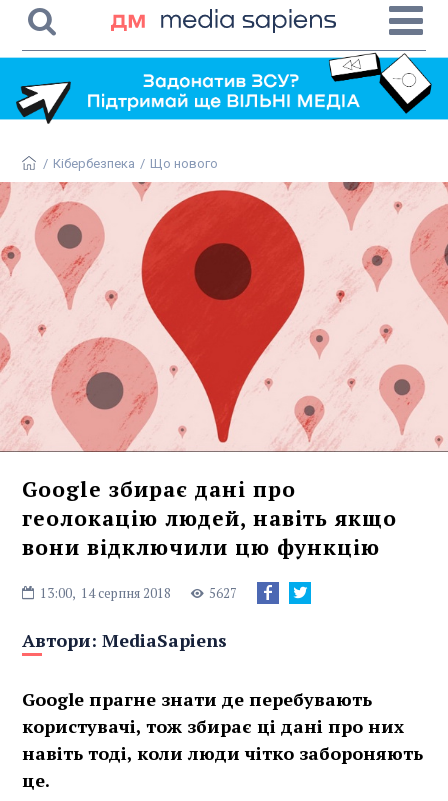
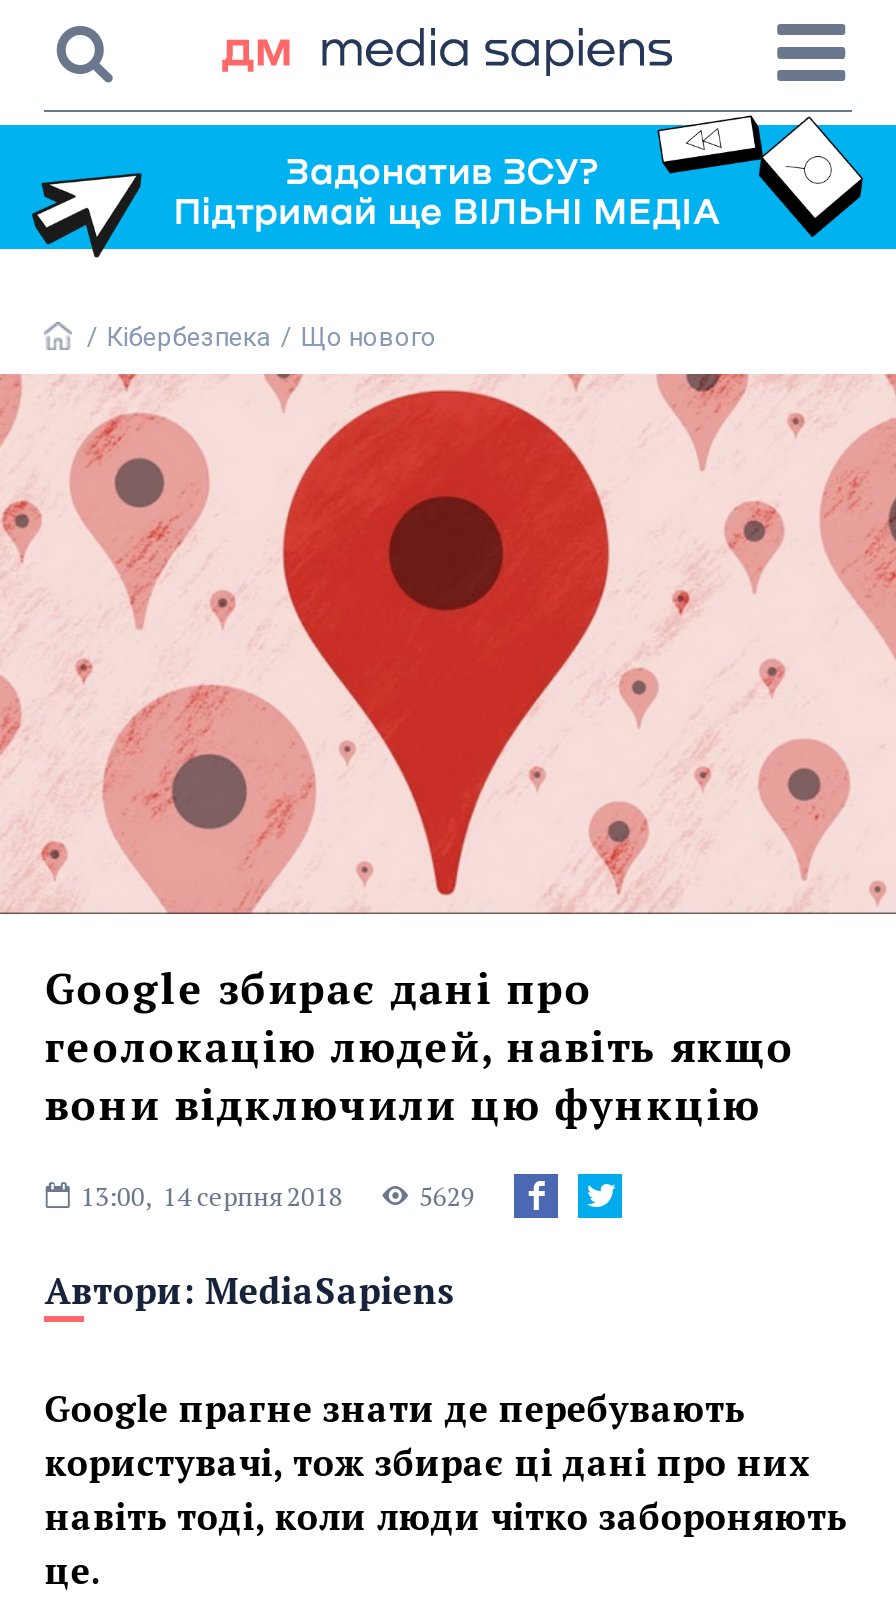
- 5627
+ 5629
